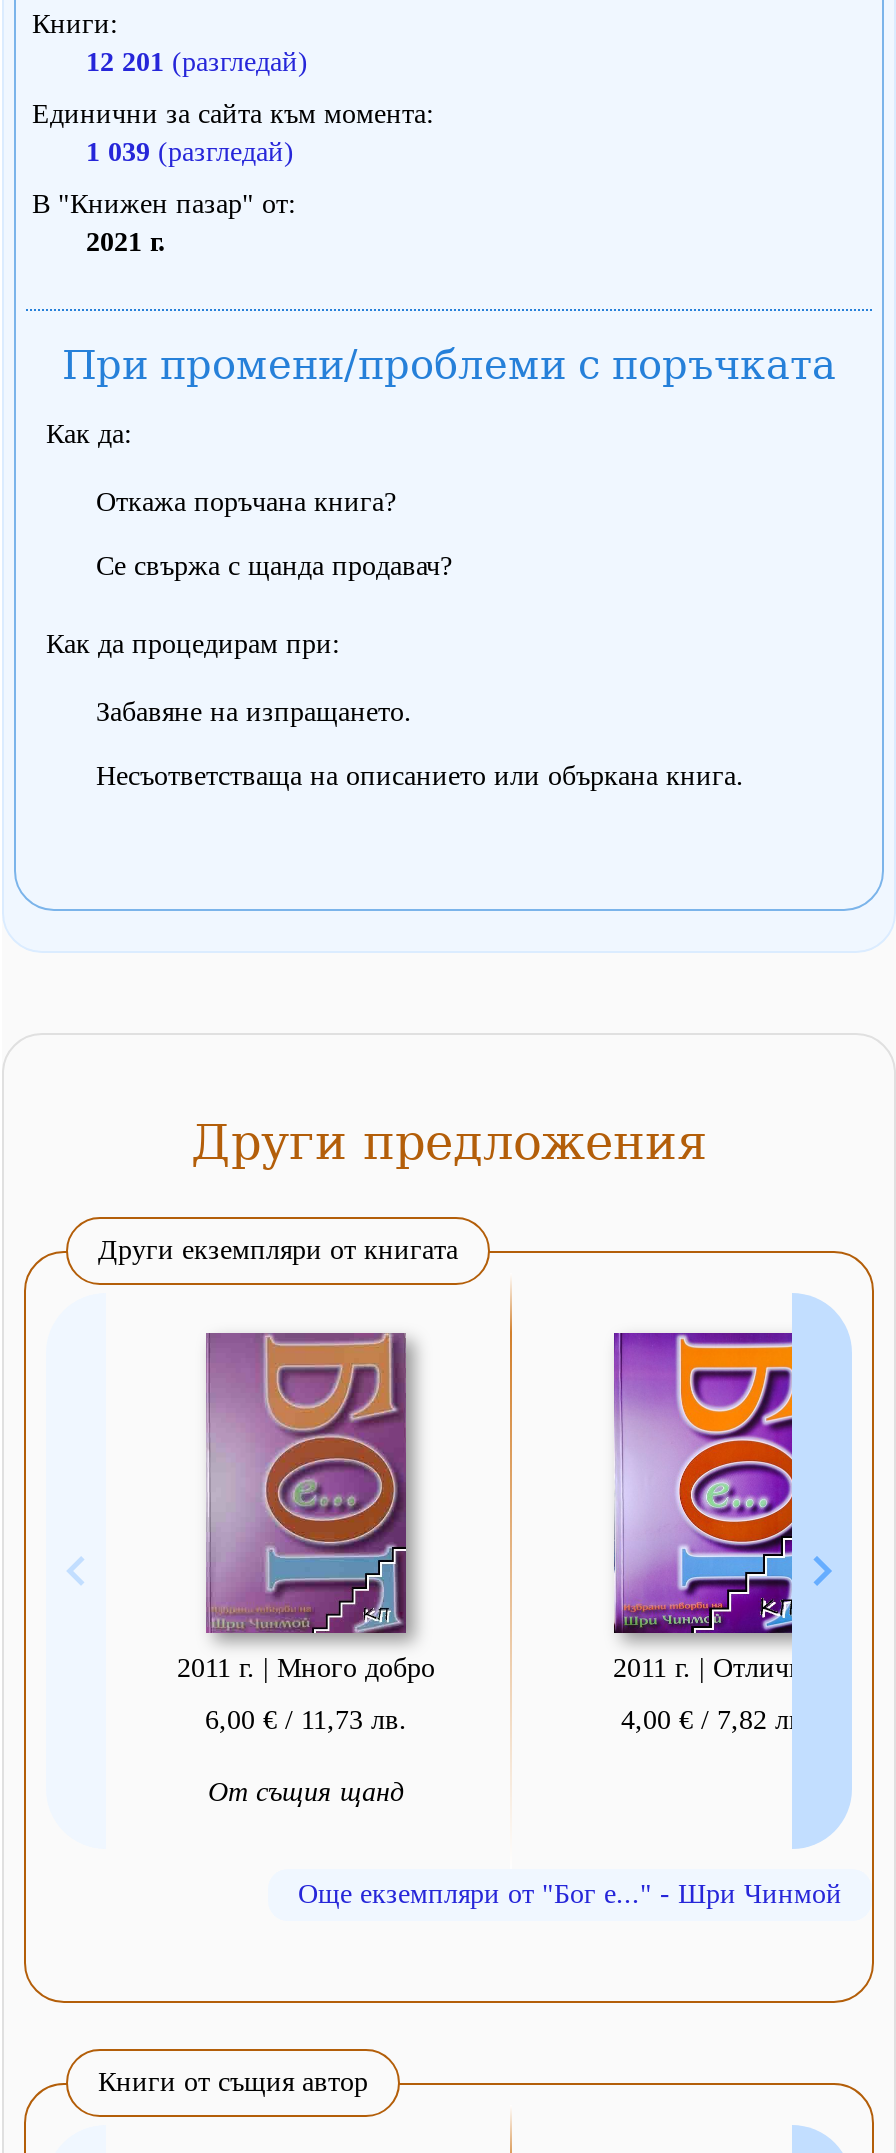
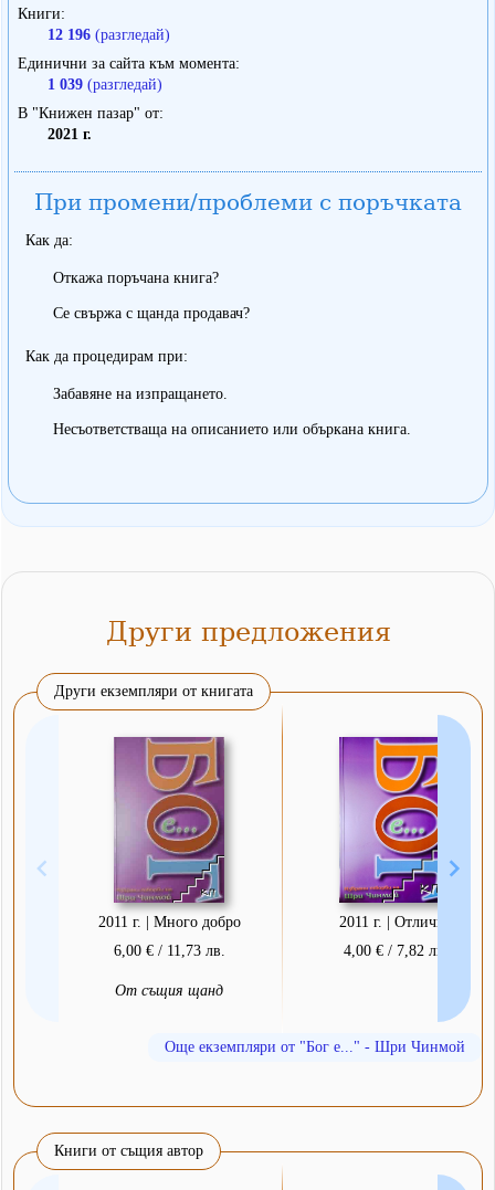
- 12 201 (разгледай)
+ 12 196 (разгледай)
